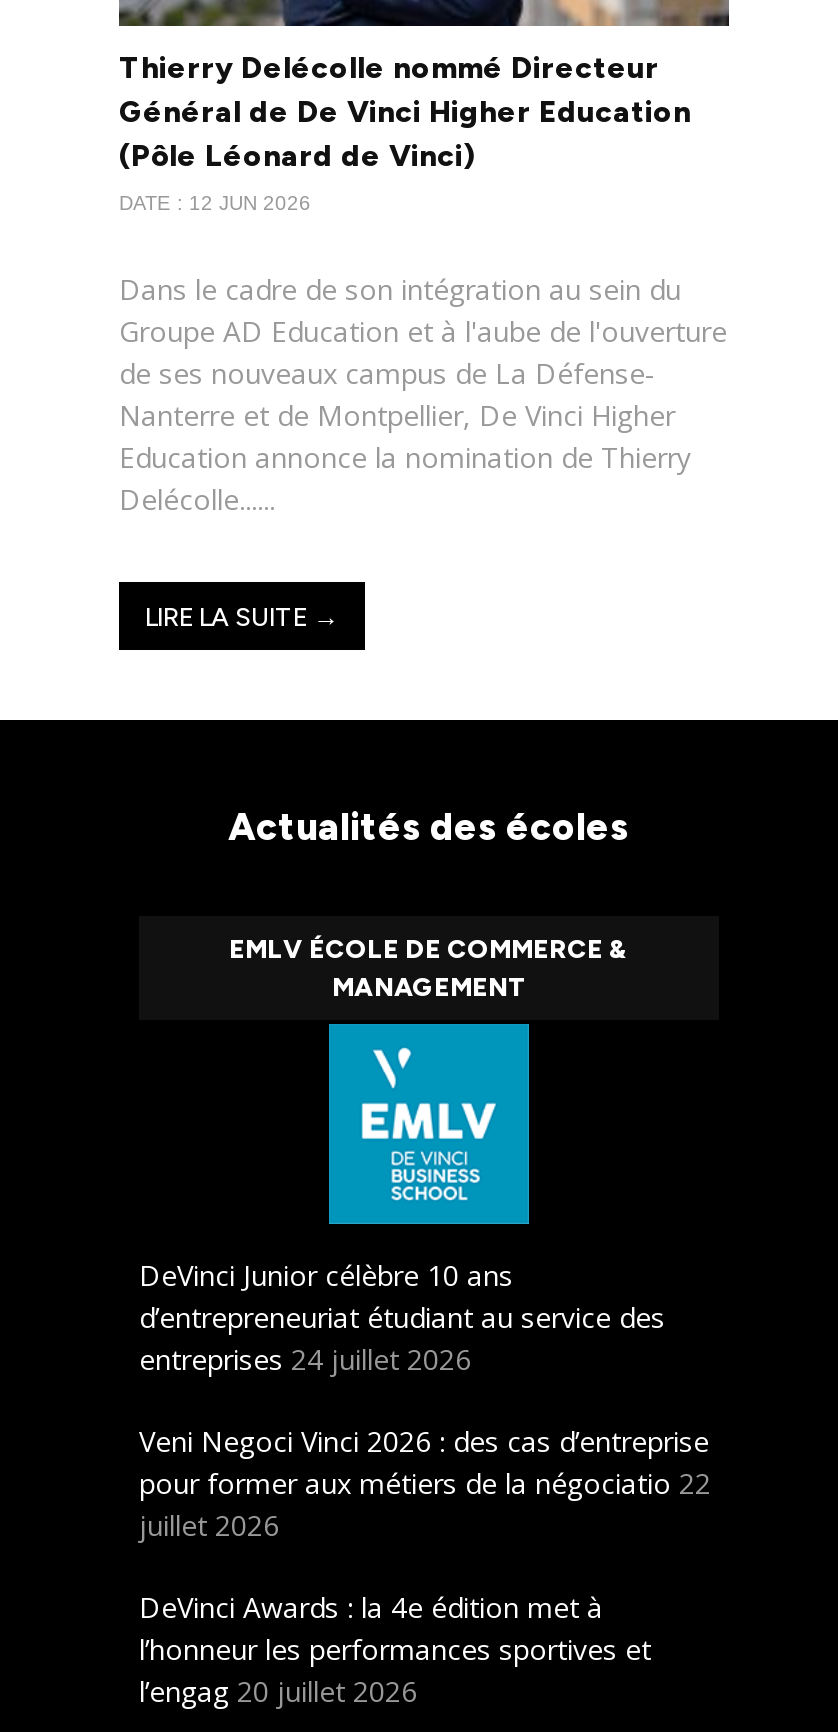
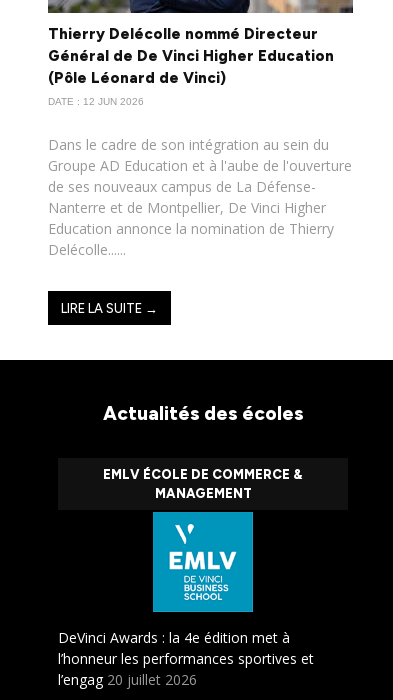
- DeVinci Junior célèbre 10 ans
- d’entrepreneuriat étudiant au service des
- entreprises 24 juillet 2026
- Veni Negoci Vinci 2026 : des cas d’entreprise
- pour former aux métiers de la négociatio 22
- juillet 2026
